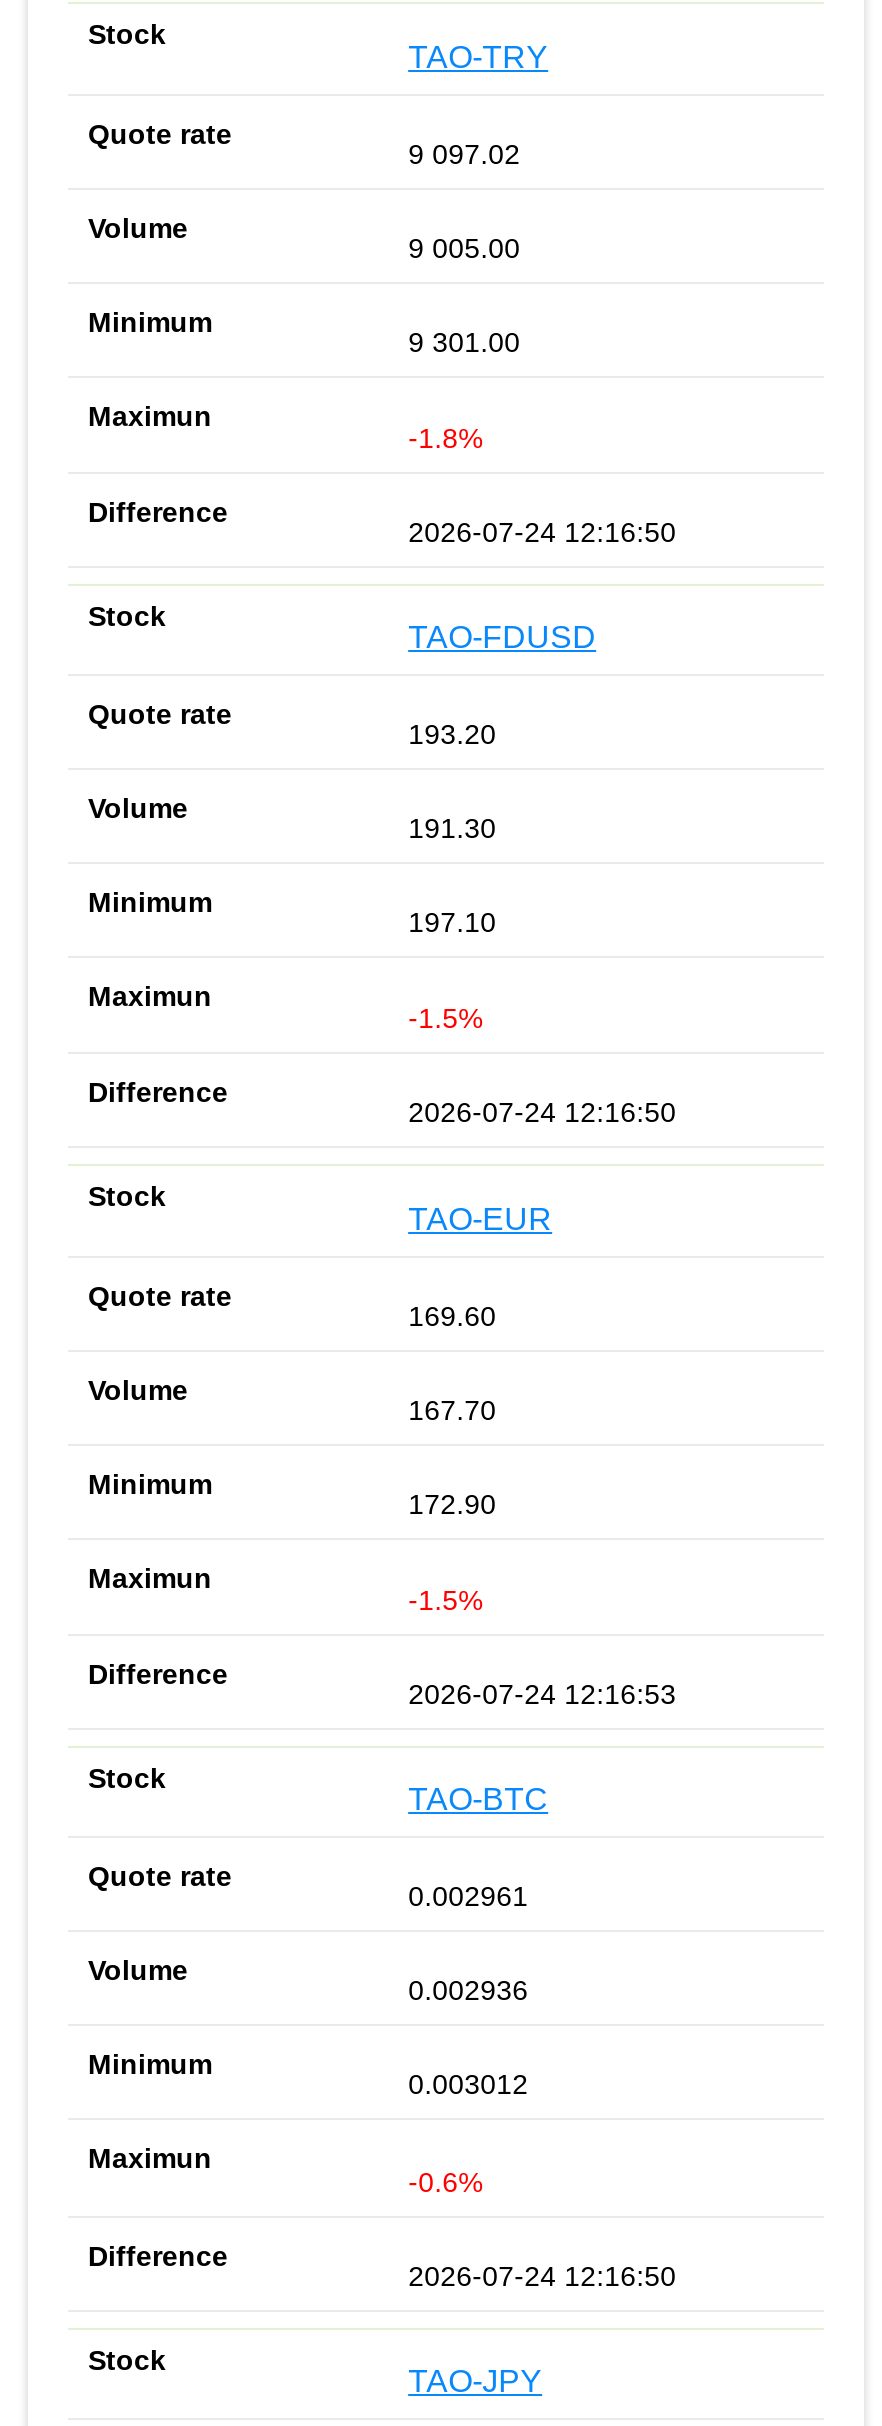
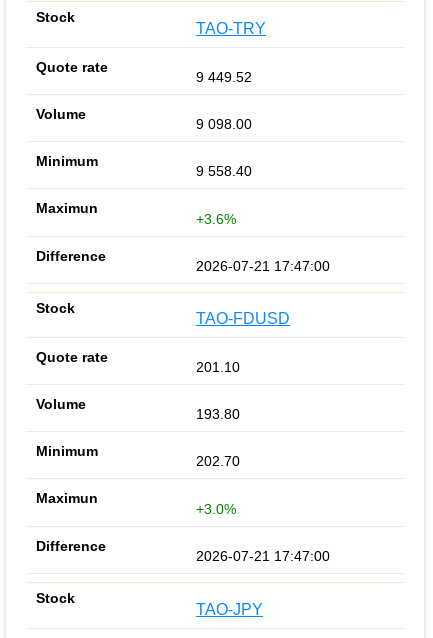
- 9 097.02
+ 9 449.52

- 9 005.00
+ 9 098.00

- 9 301.00
+ 9 558.40

- -1.8%
+ +3.6%

- 2026-07-24 12:16:50
+ 2026-07-21 17:47:00

- 193.20
- 191.30
- 197.10
- -1.5%
- 2026-07-24 12:16:50
- TAO-EUR
- 169.60
- 167.70
- 172.90
- -1.5%
- 2026-07-24 12:16:53
- TAO-BTC
- 0.002961
- 0.002936
- 0.003012
- -0.6%
- 2026-07-24 12:16:50
+ 201.10
+ 193.80
+ 202.70
+ +3.0%
+ 2026-07-21 17:47:00
